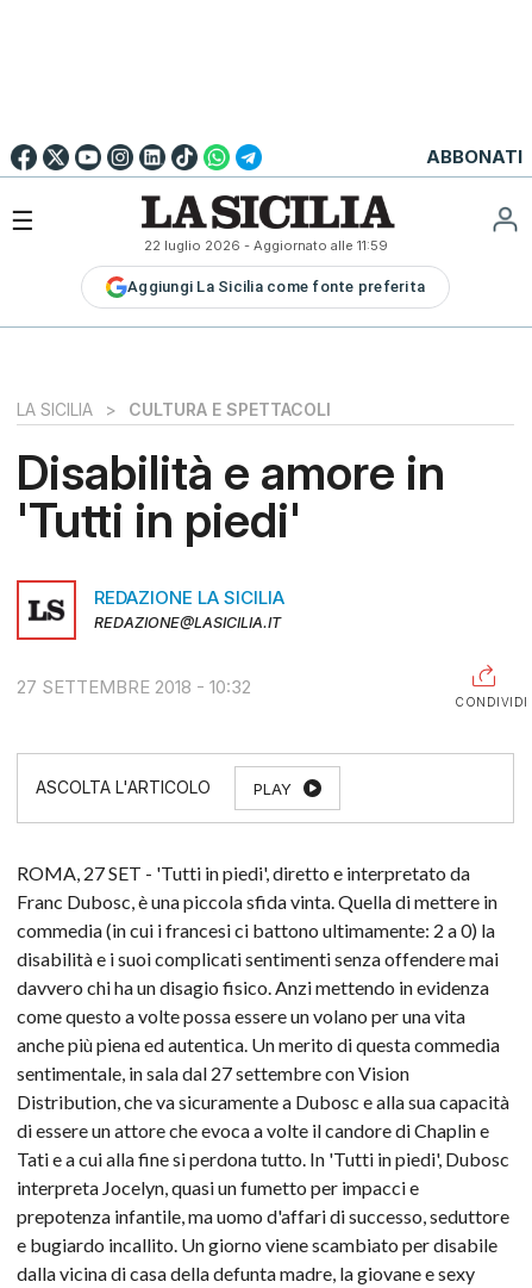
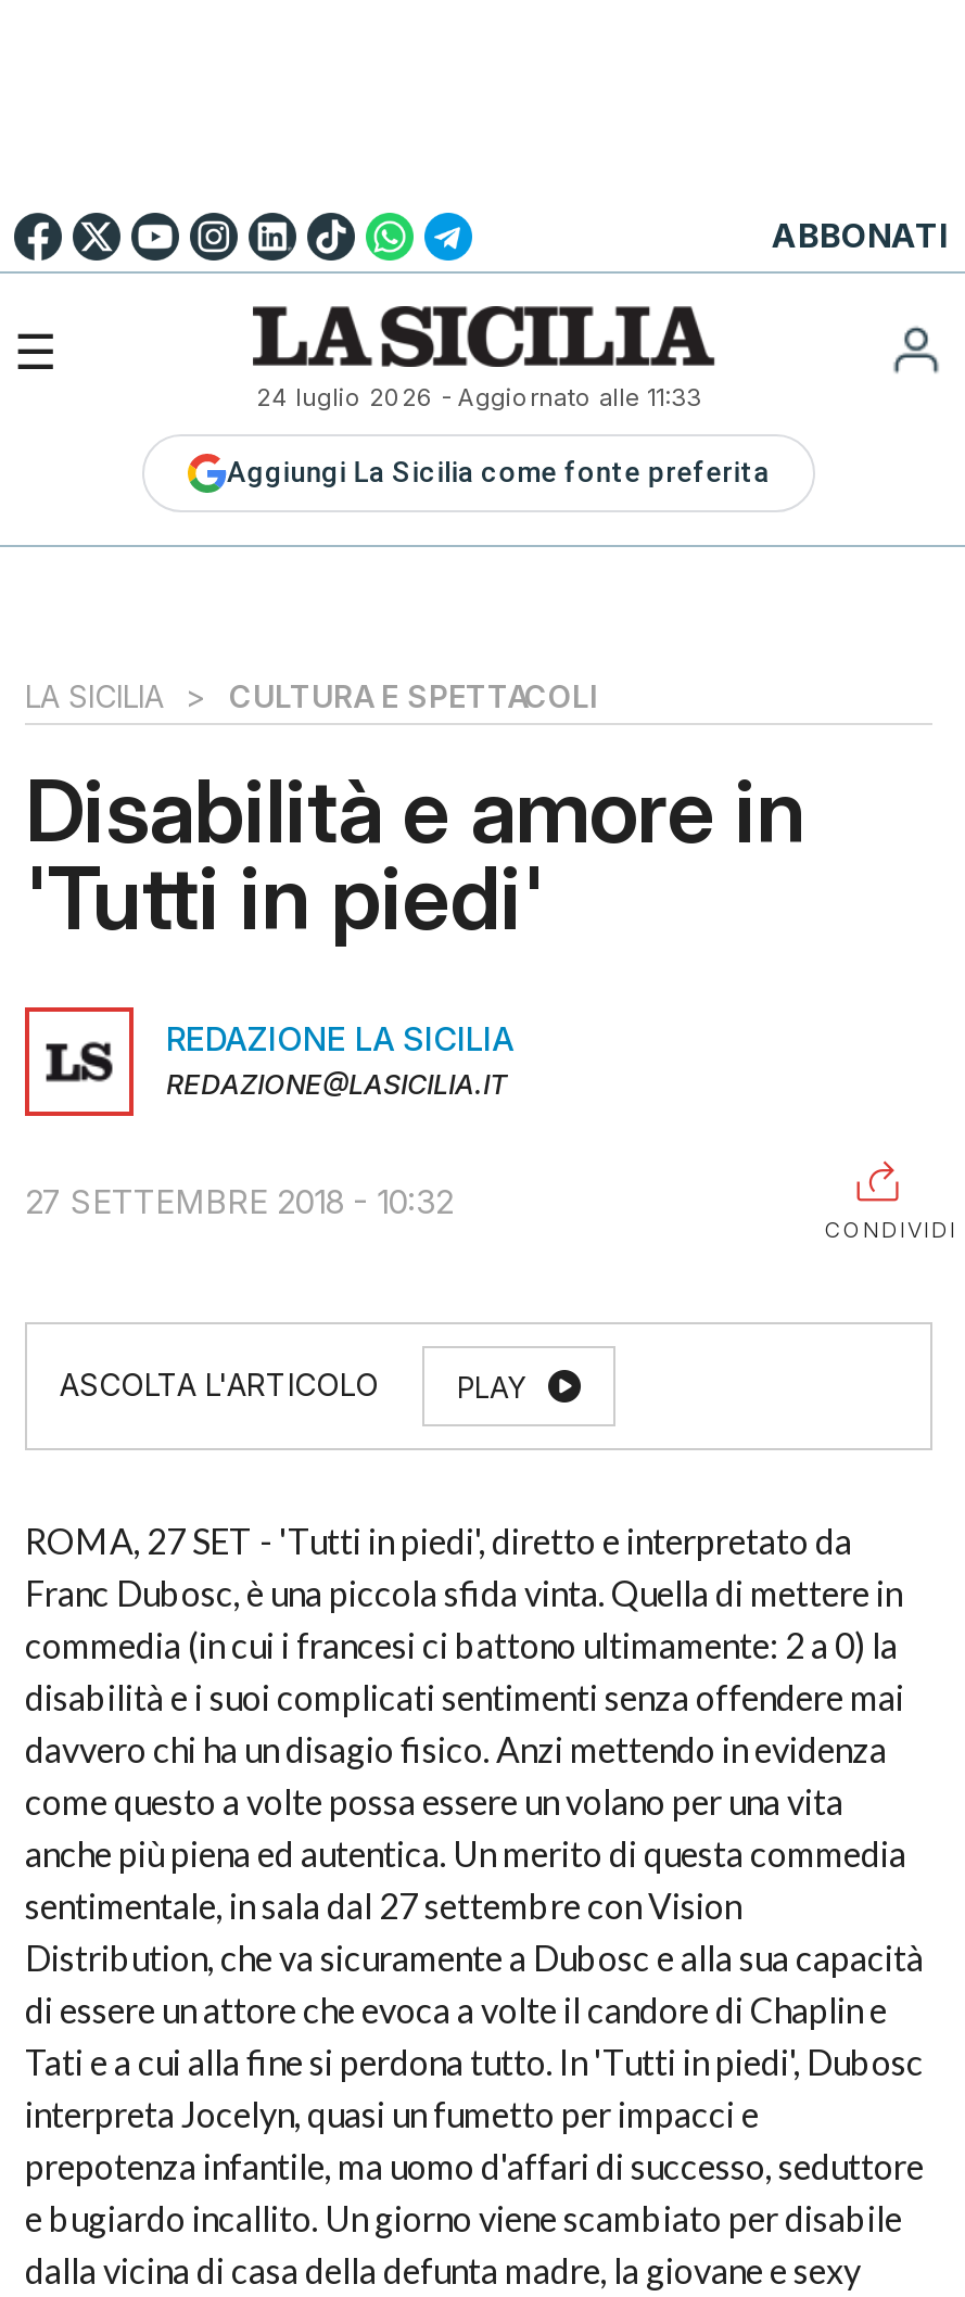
- 22 luglio 2026 - Aggiornato alle 11:59
+ 24 luglio 2026 - Aggiornato alle 11:33
